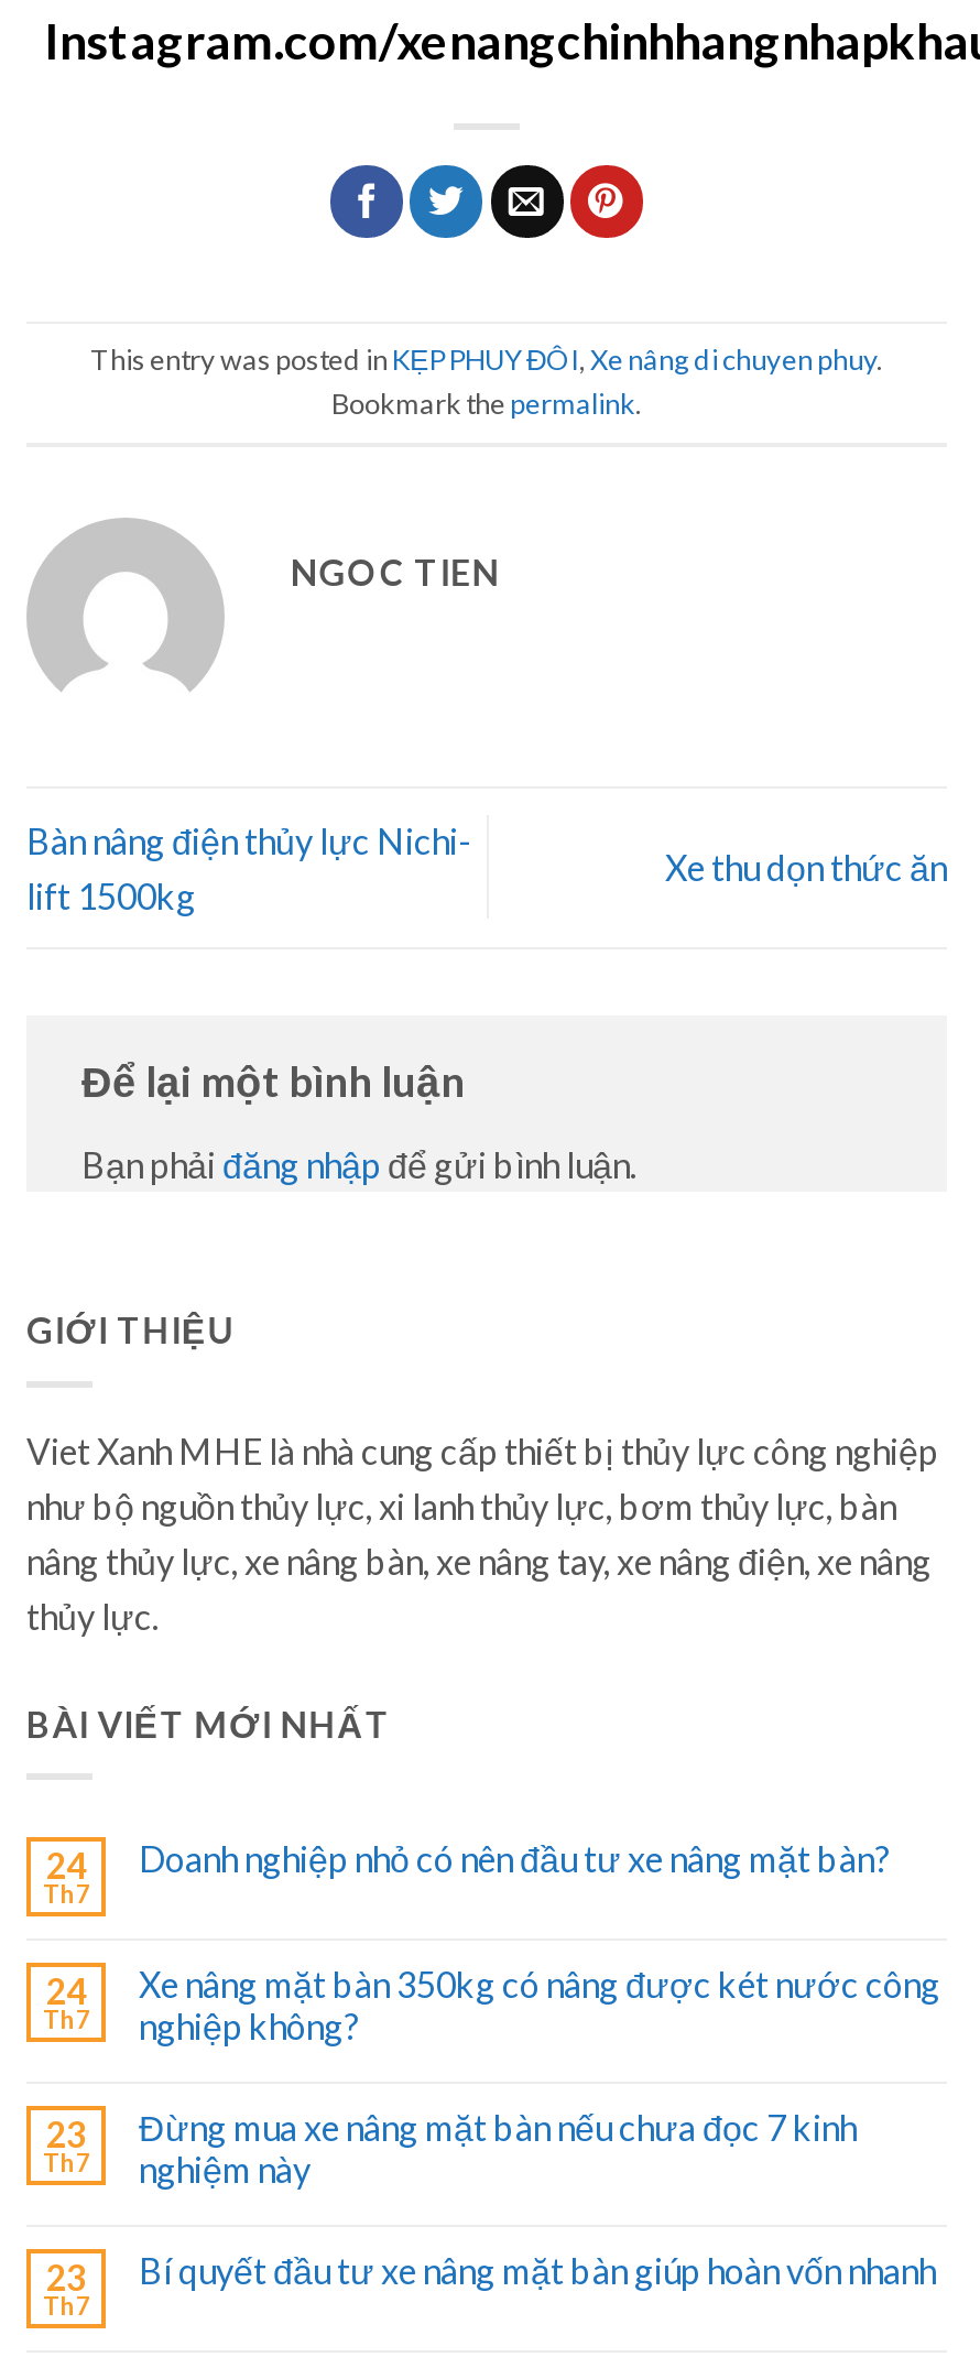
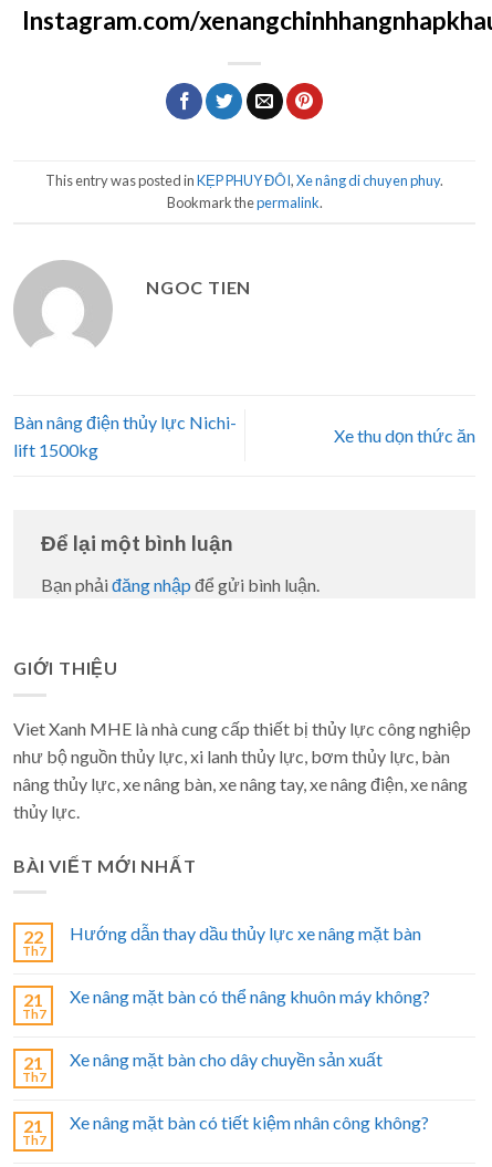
- 24
+ 22

- Doanh nghiệp nhỏ có nên đầu tư xe nâng mặt bàn?
+ Hướng dẫn thay dầu thủy lực xe nâng mặt bàn

- 24
+ 21

- Xe nâng mặt bàn 350kg có nâng được két nước công
- nghiệp không?
+ Xe nâng mặt bàn có thể nâng khuôn máy không?

- 23
+ 21

- Đừng mua xe nâng mặt bàn nếu chưa đọc 7 kinh
- nghiệm này
+ Xe nâng mặt bàn cho dây chuyền sản xuất

- 23
+ 21

- Bí quyết đầu tư xe nâng mặt bàn giúp hoàn vốn nhanh
+ Xe nâng mặt bàn có tiết kiệm nhân công không?
